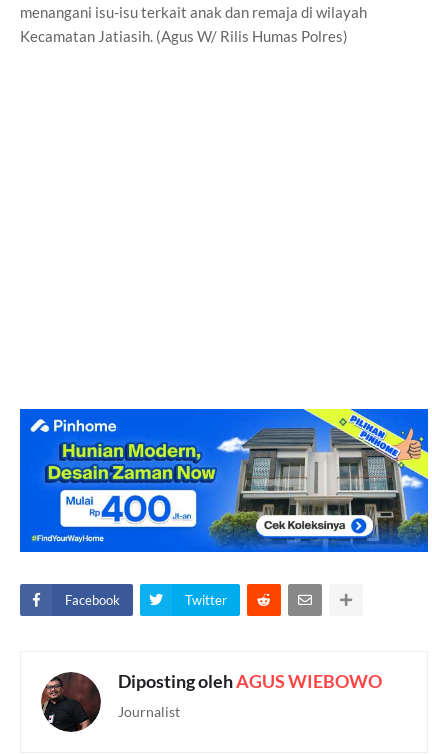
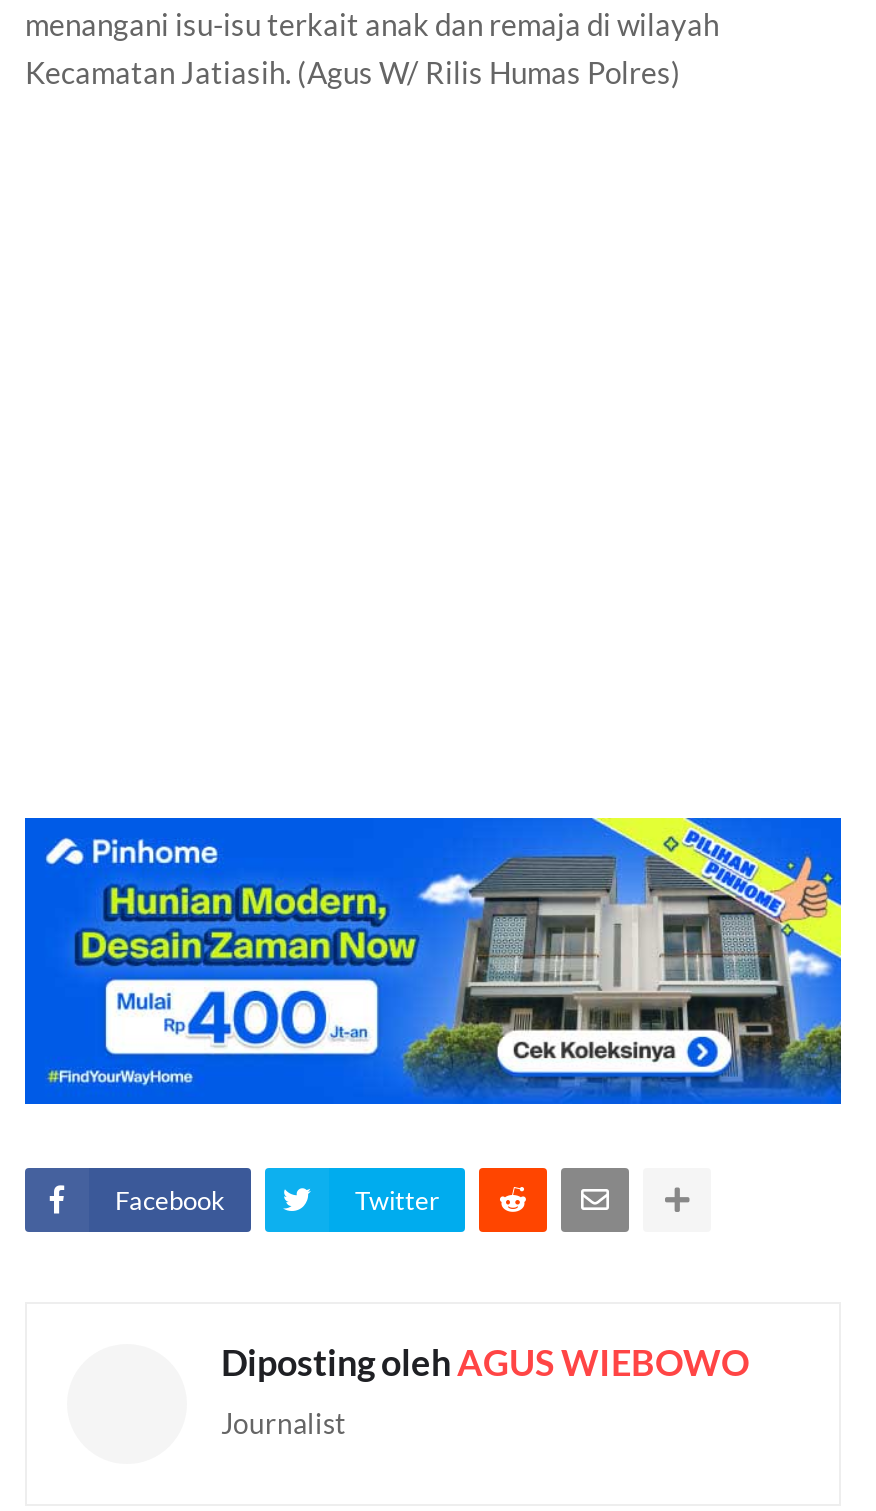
- [image]
